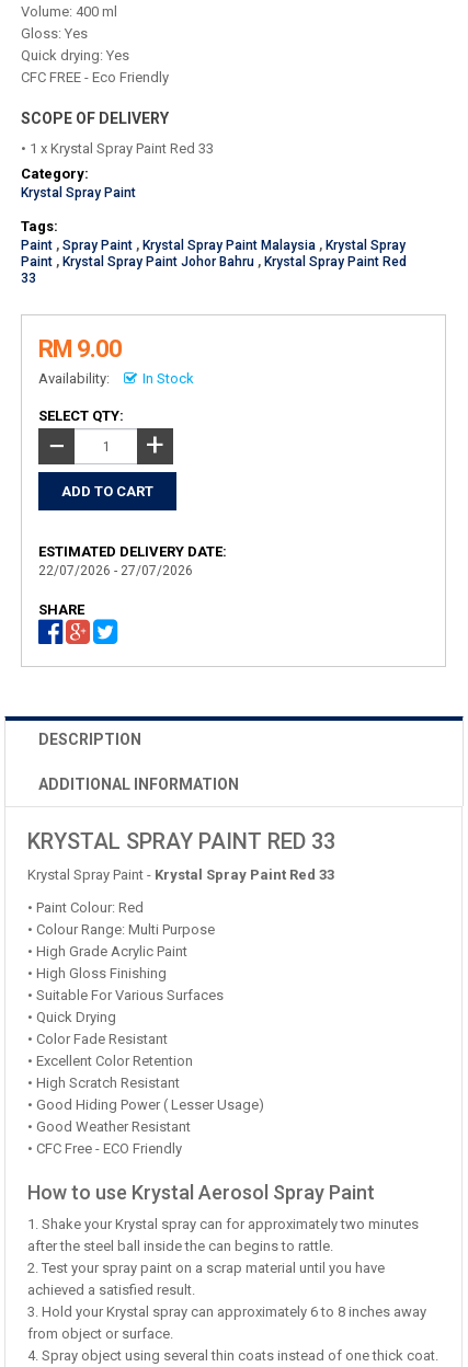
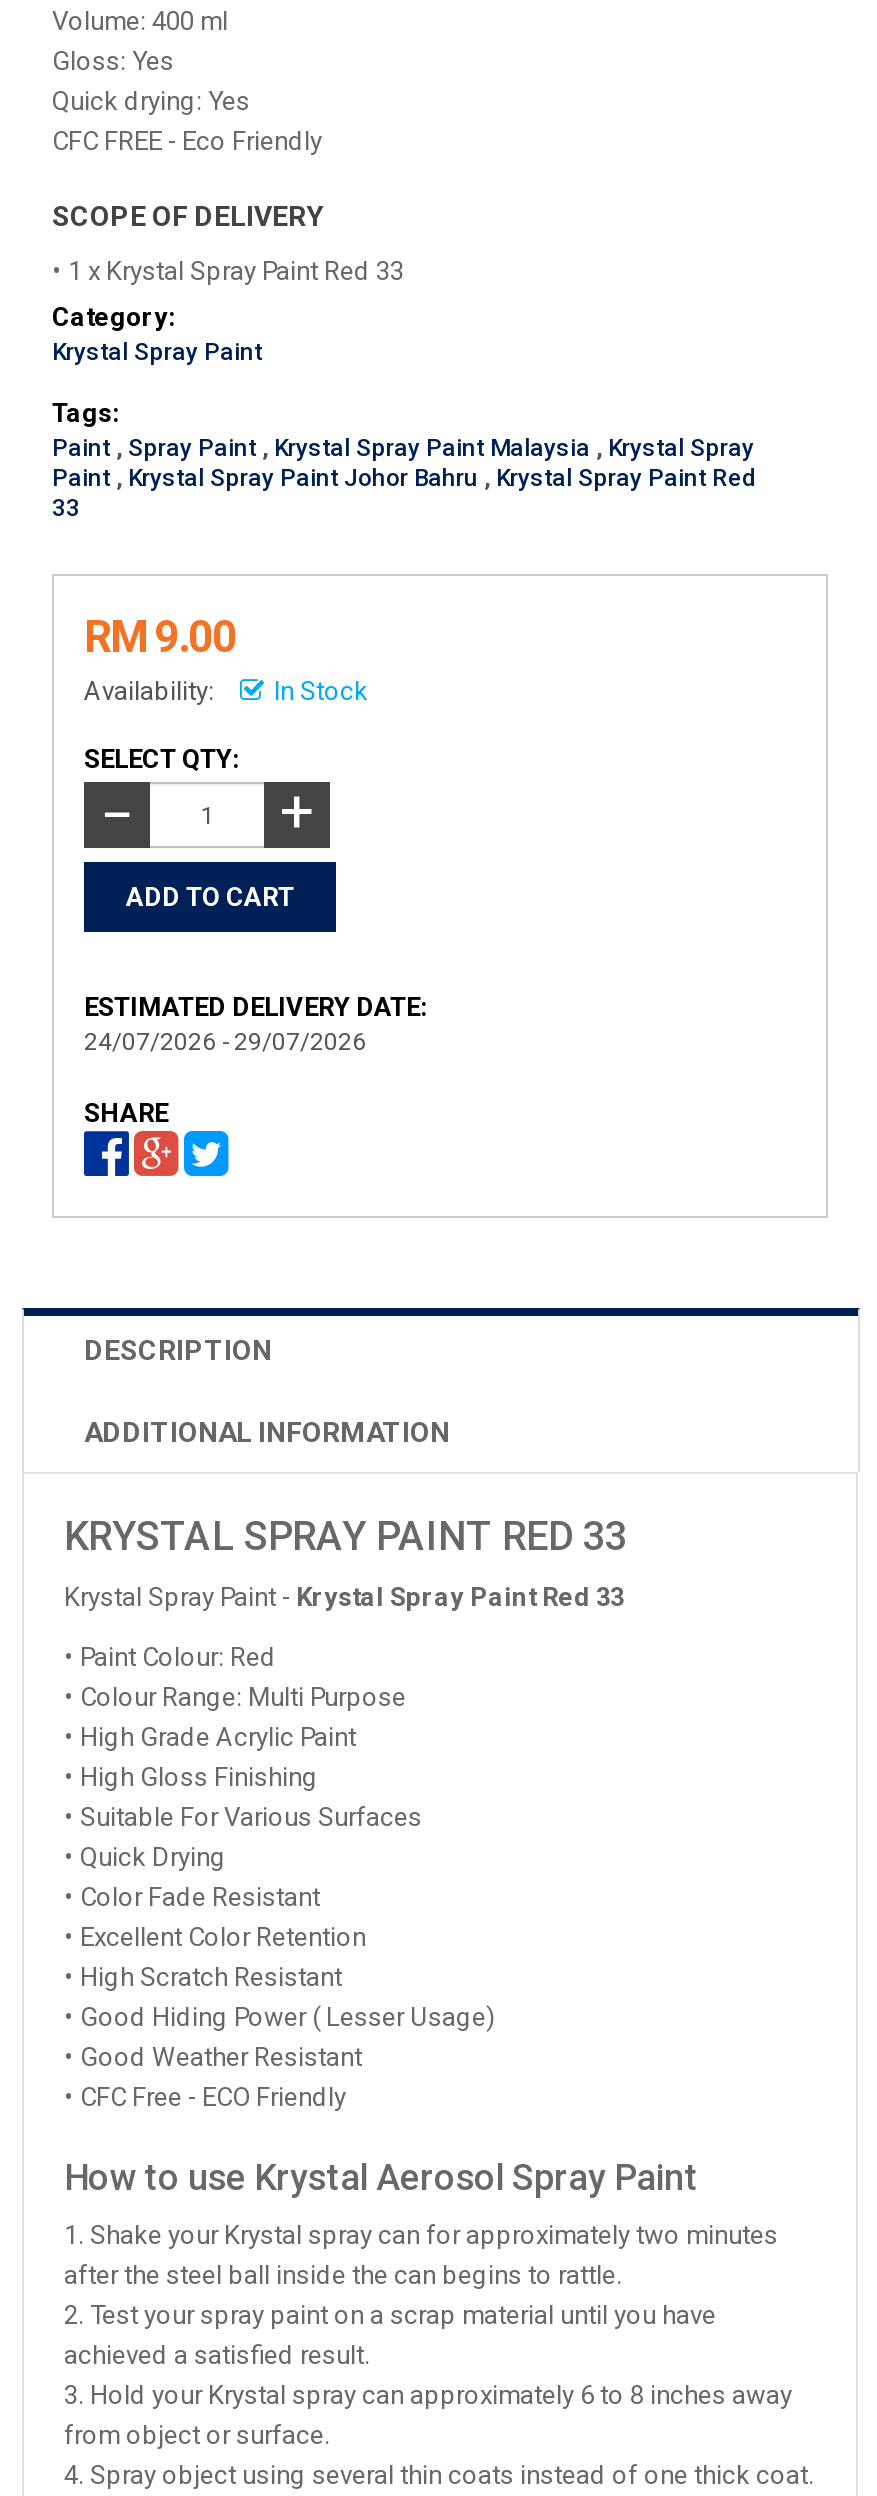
- 22/07/2026 - 27/07/2026
+ 24/07/2026 - 29/07/2026
